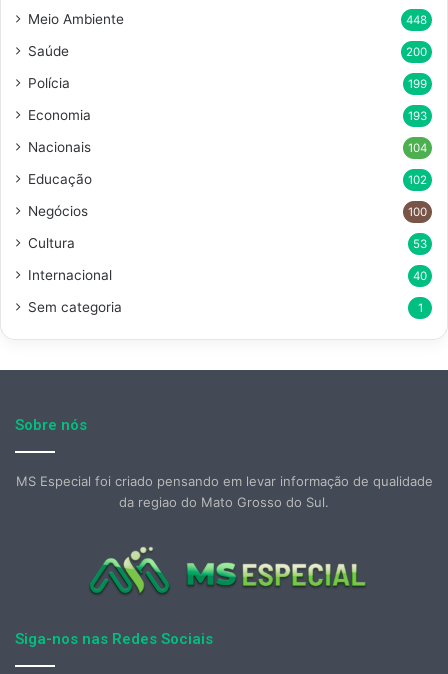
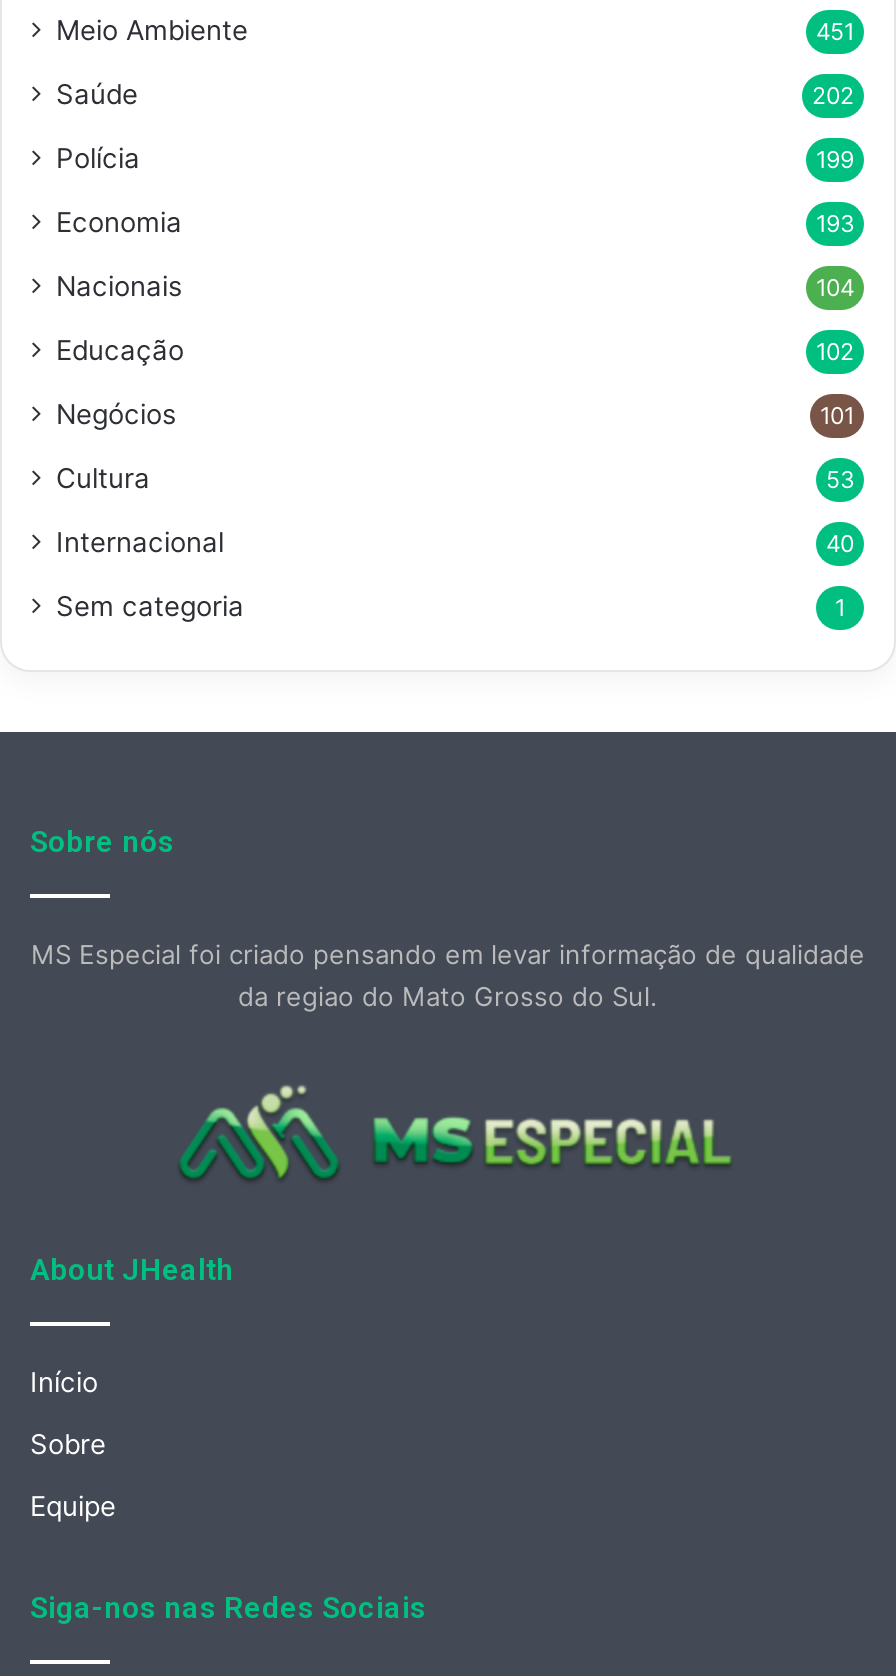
- 448
+ 451

- 200
+ 202

- 100
+ 101

+ About JHealth
+ Início
+ Sobre
+ Equipe
